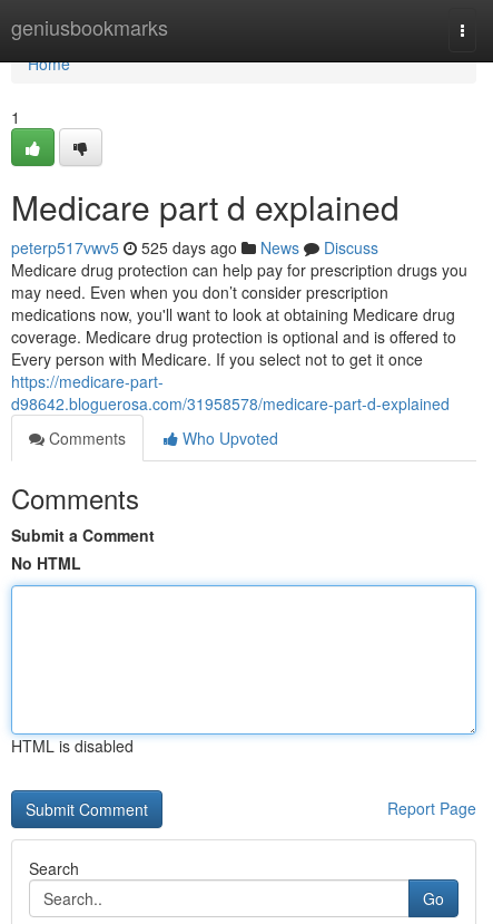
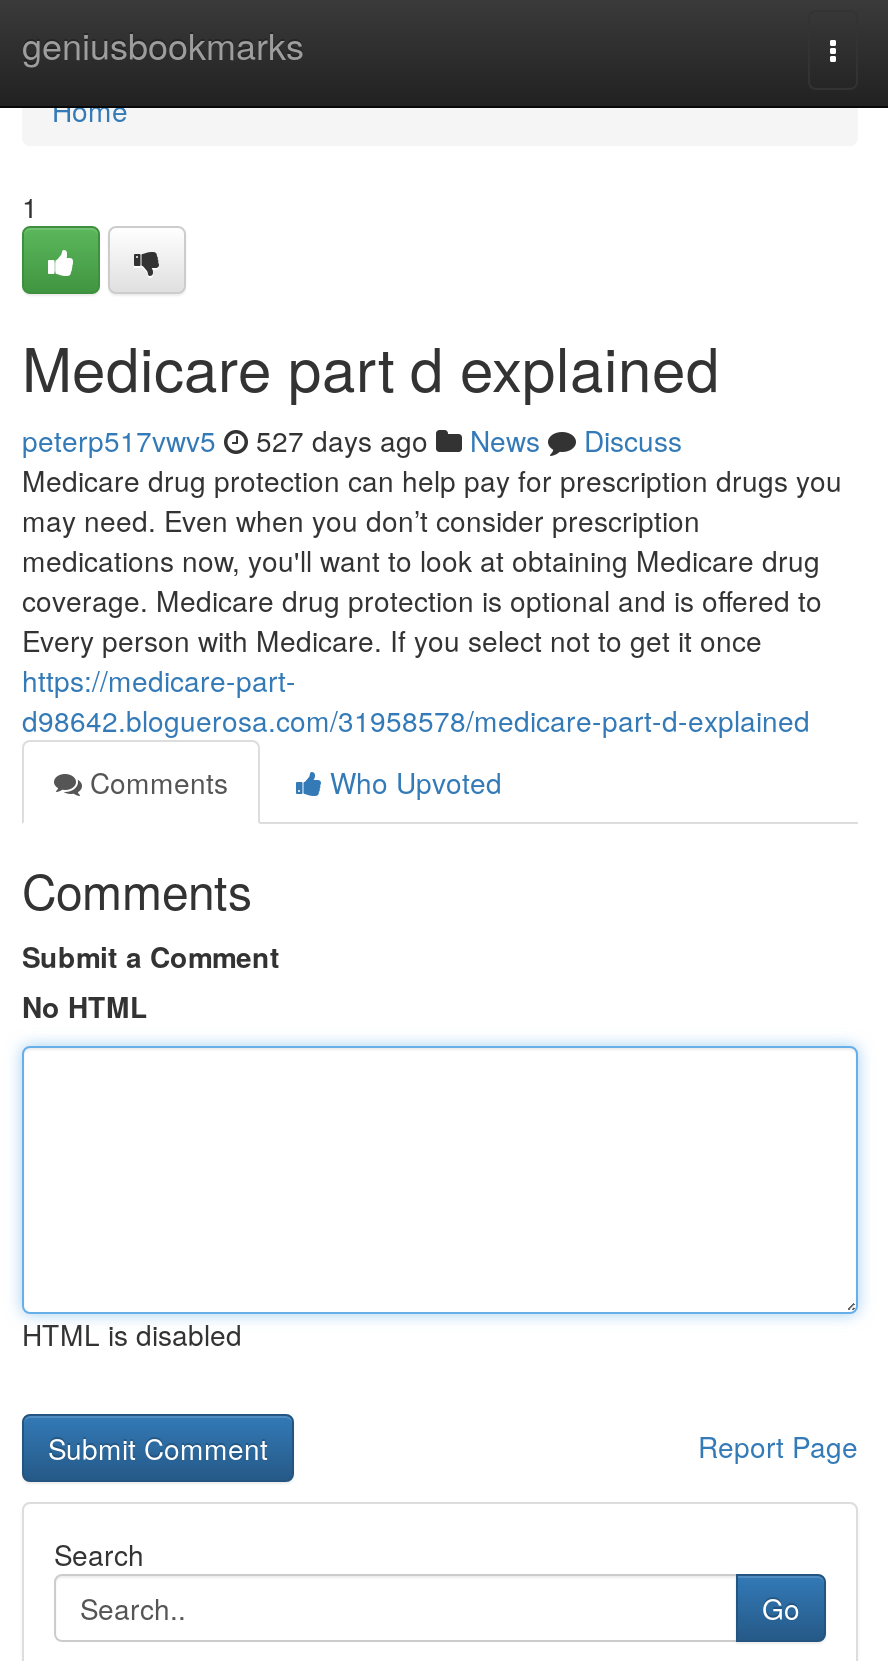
- peterp517vwv5 525 days ago News Discuss
+ peterp517vwv5 527 days ago News Discuss
